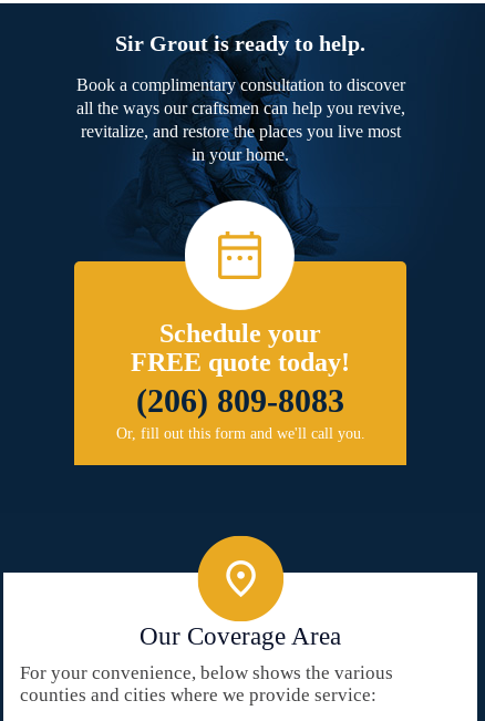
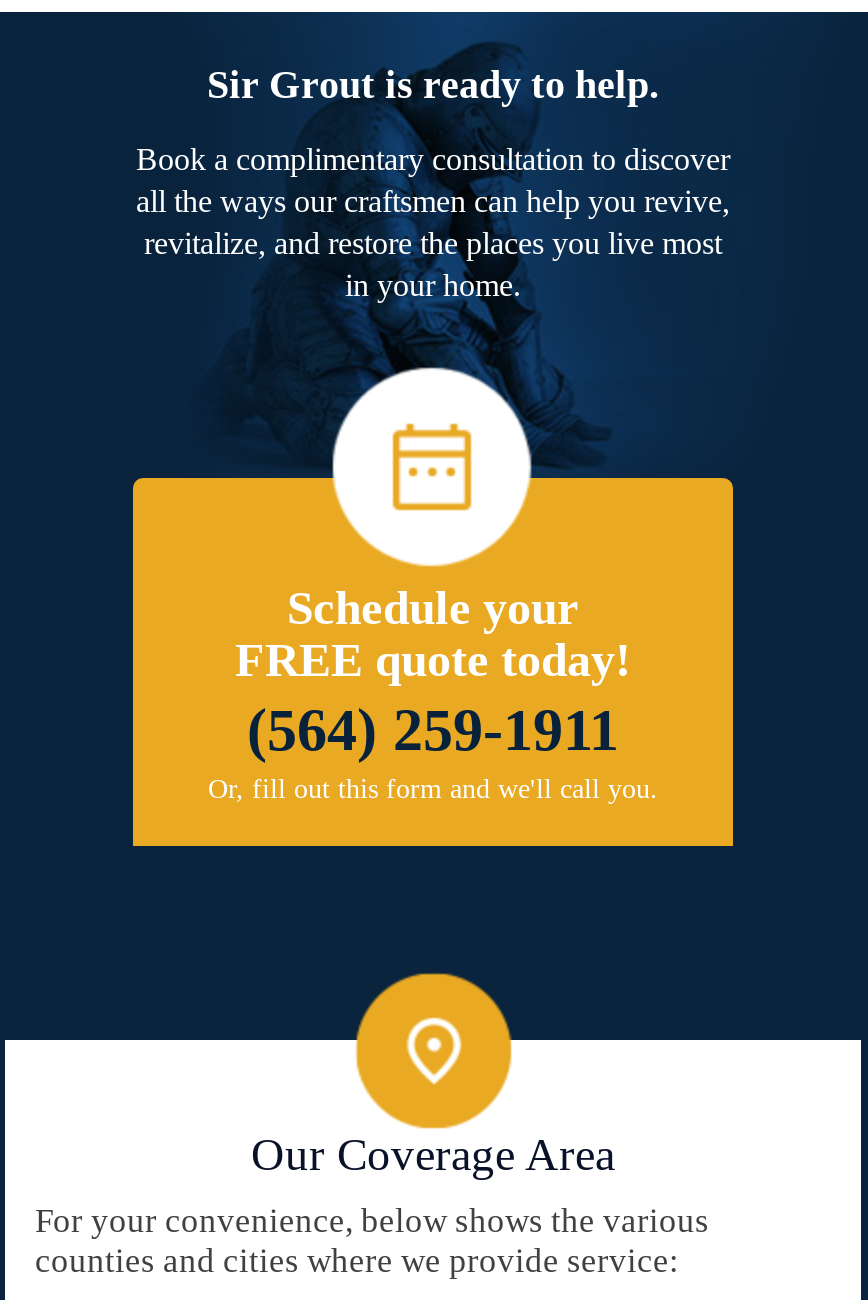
- (206) 809-8083
+ (564) 259-1911
